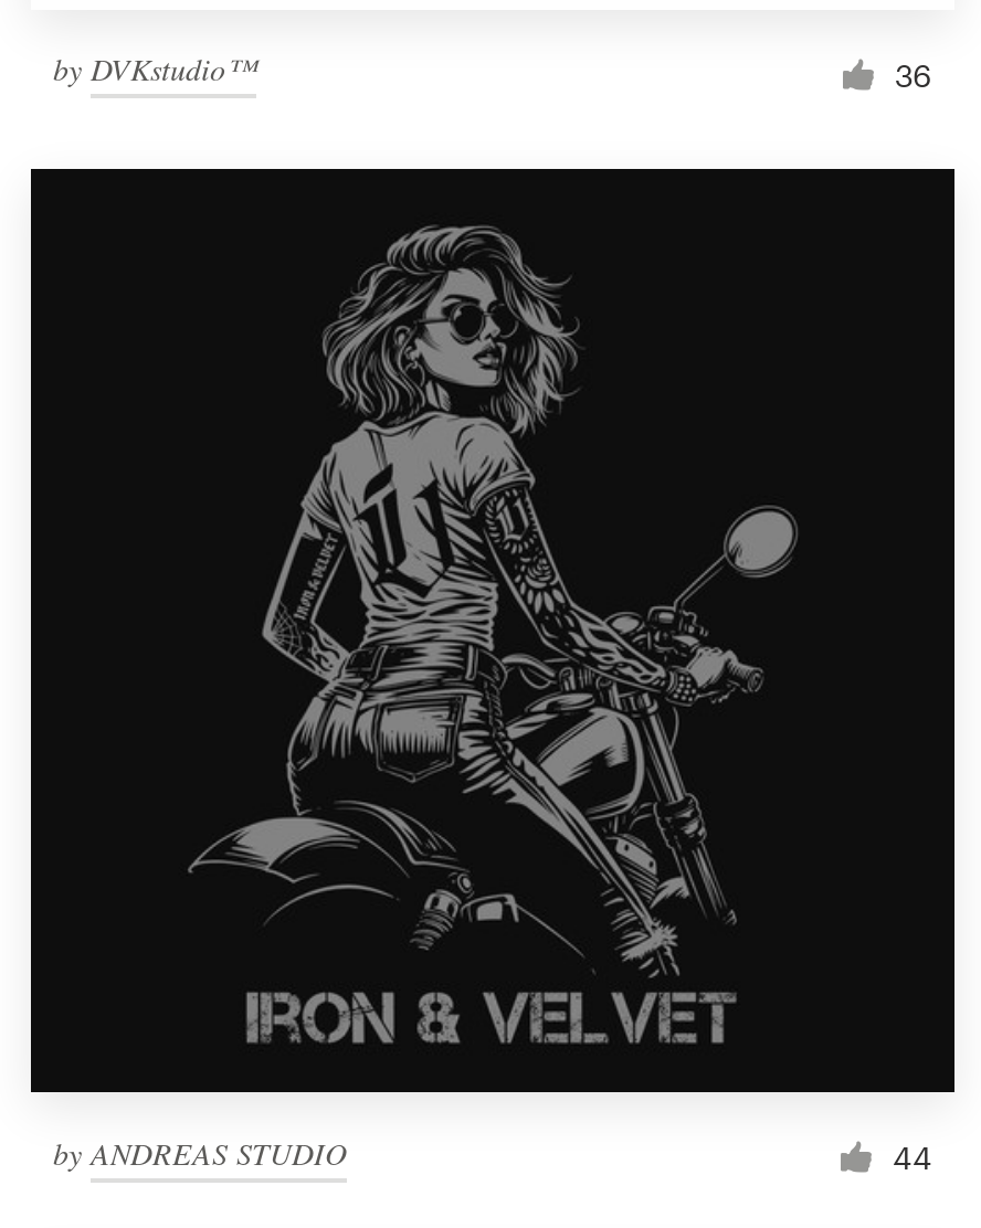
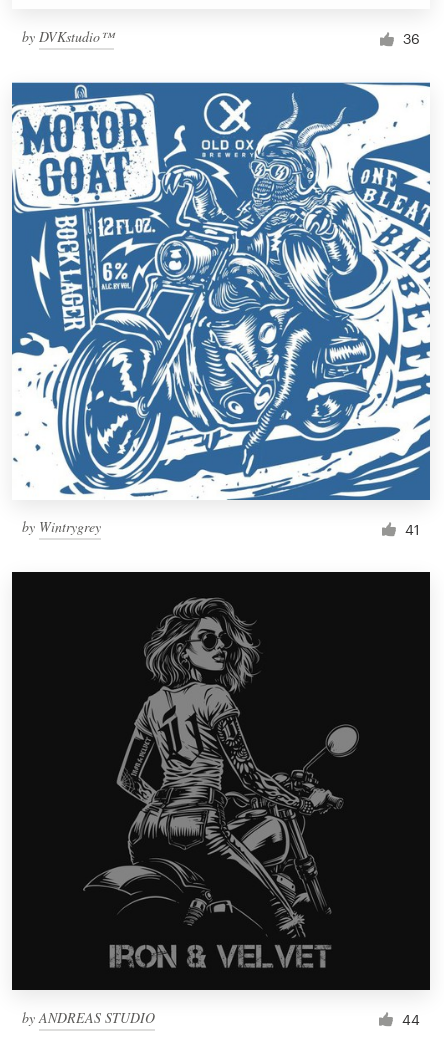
+ [image]
+ by Wintrygrey
+ 41
